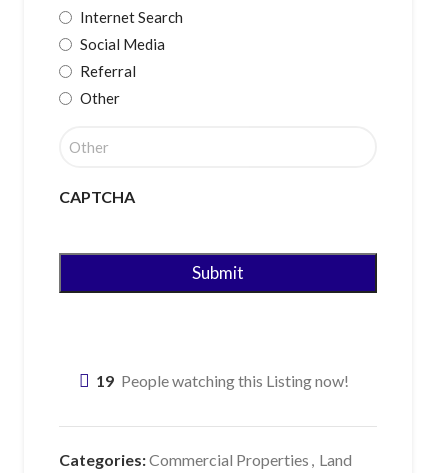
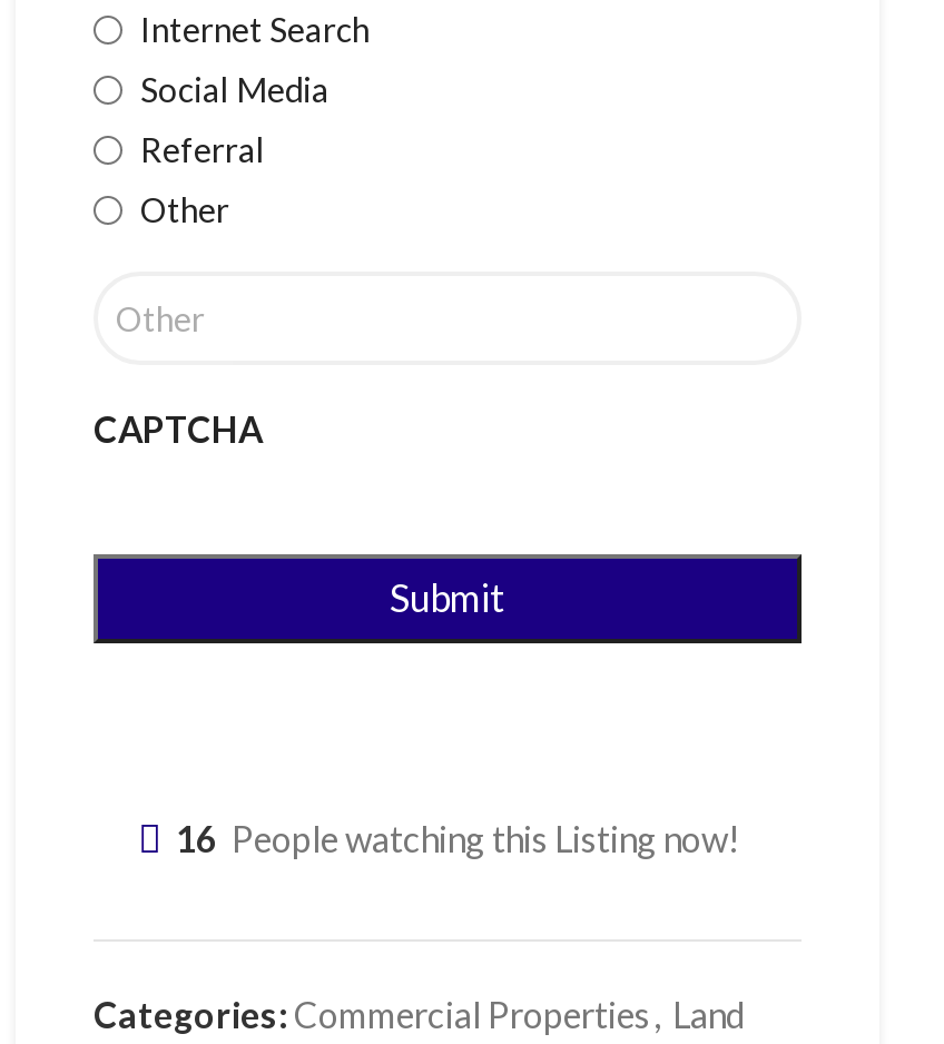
- 19 People watching this Listing now!
+ 16 People watching this Listing now!
